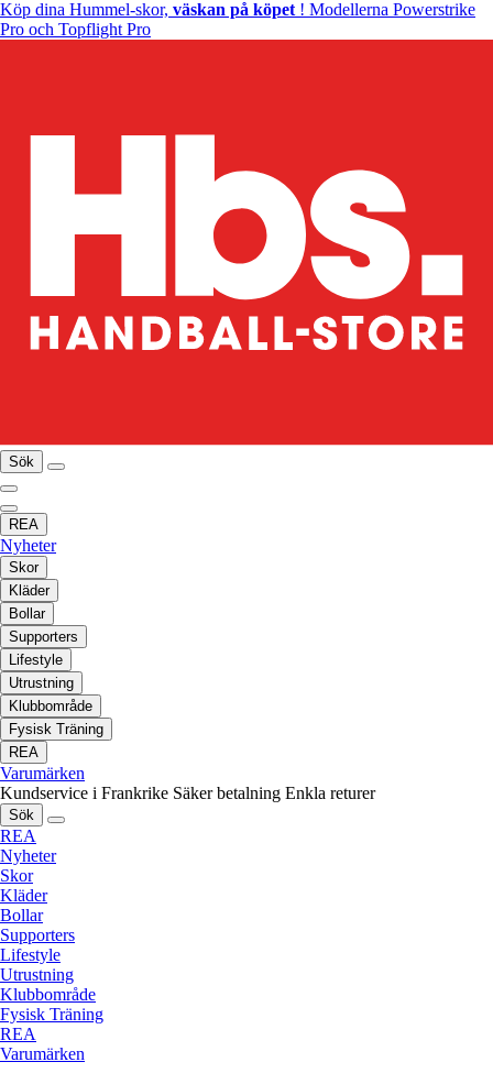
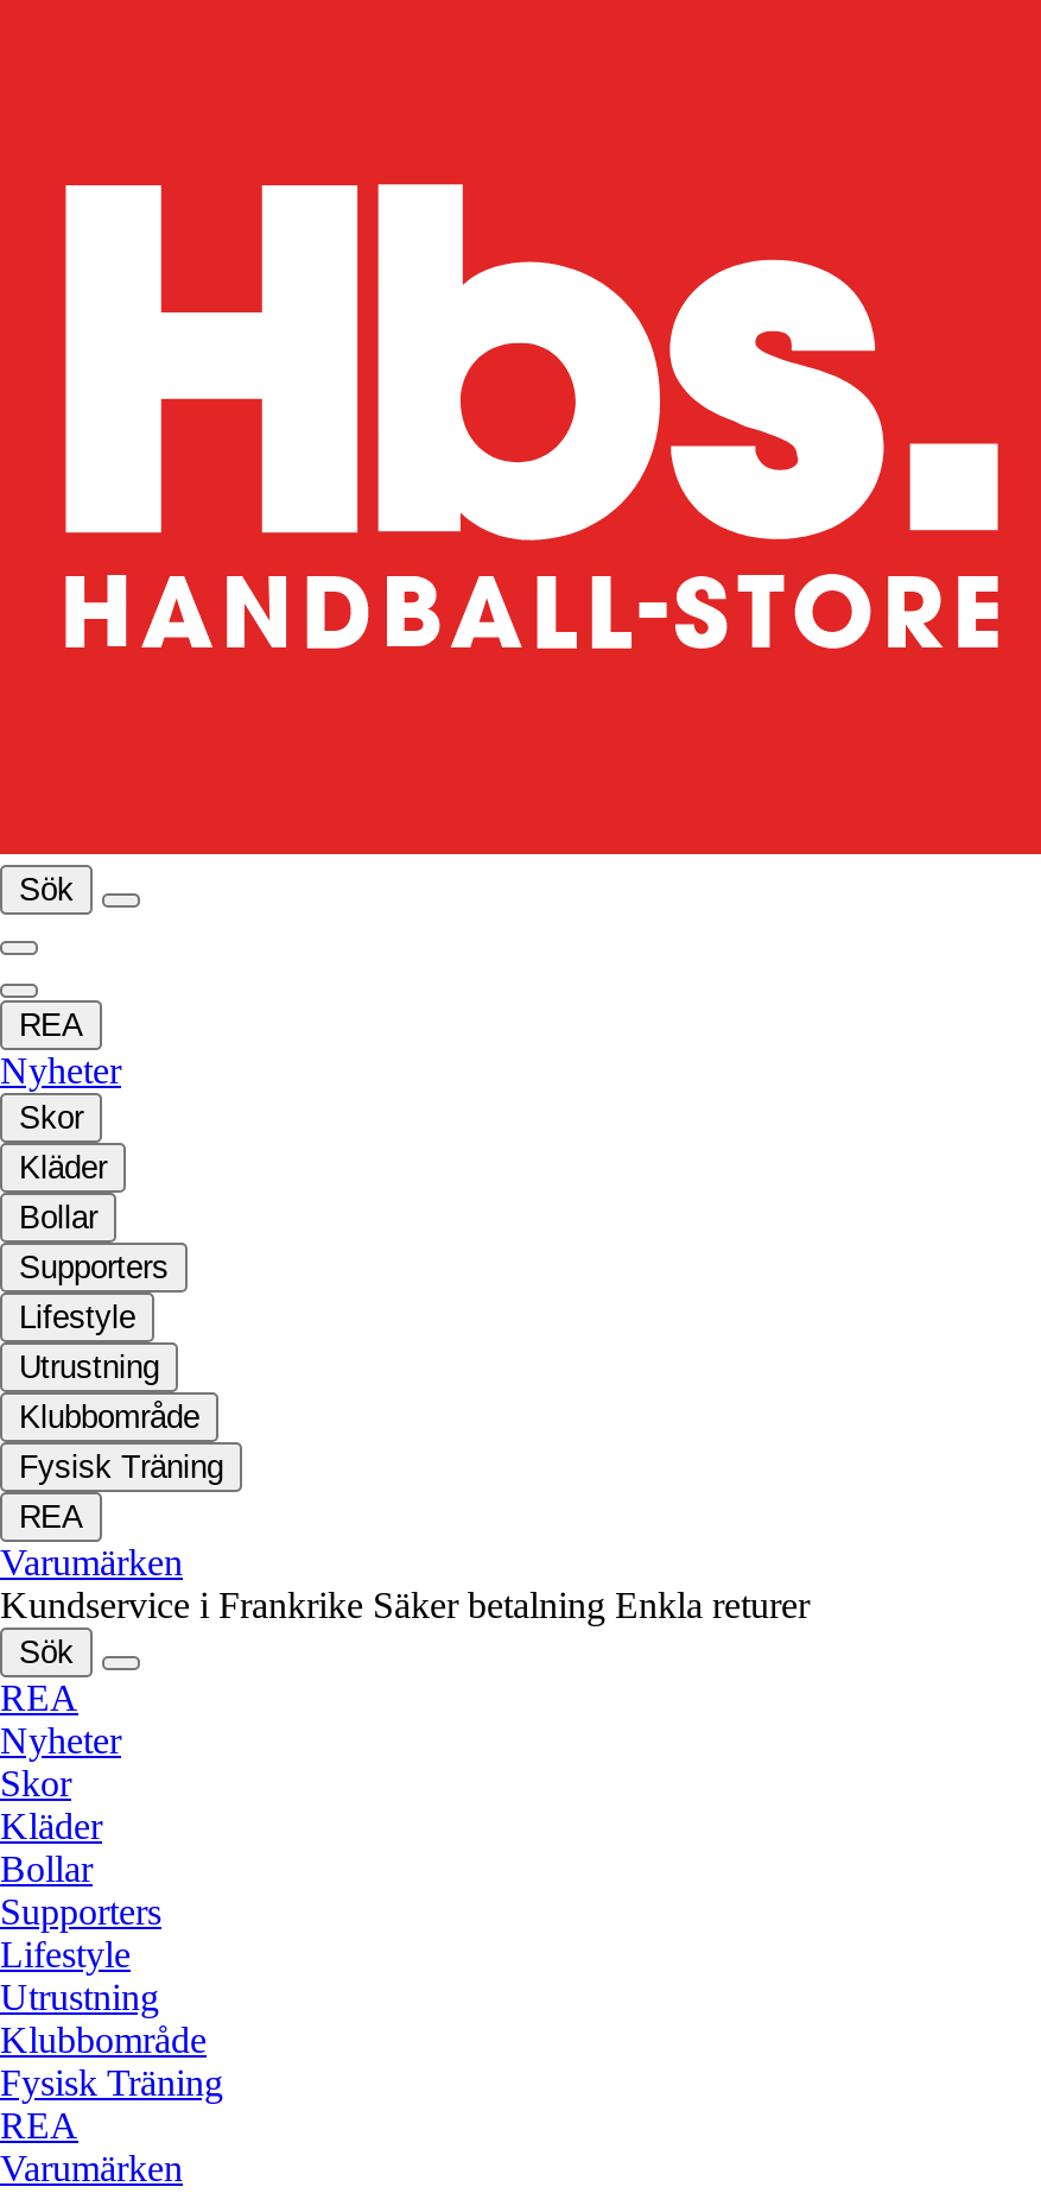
- Köp dina Hummel-skor, väskan på köpet! Modellerna Powerstrike
- Pro och Topflight Pro
